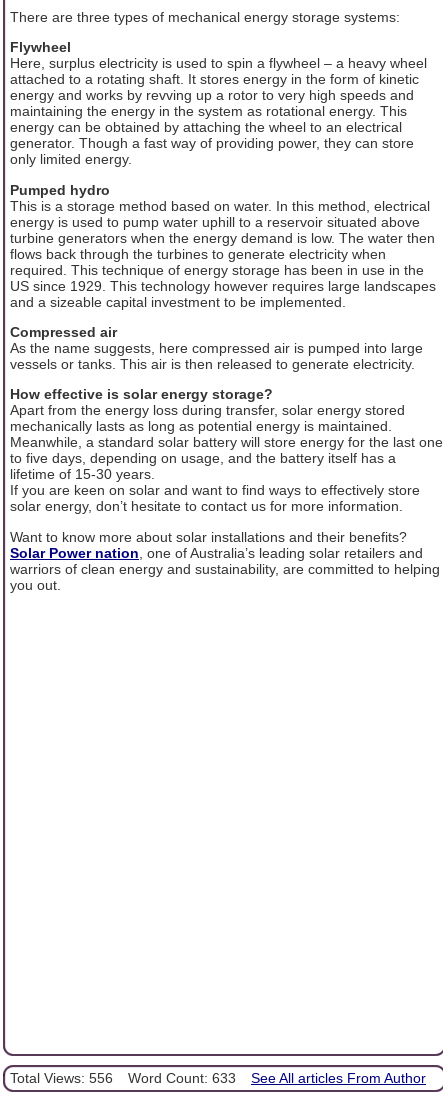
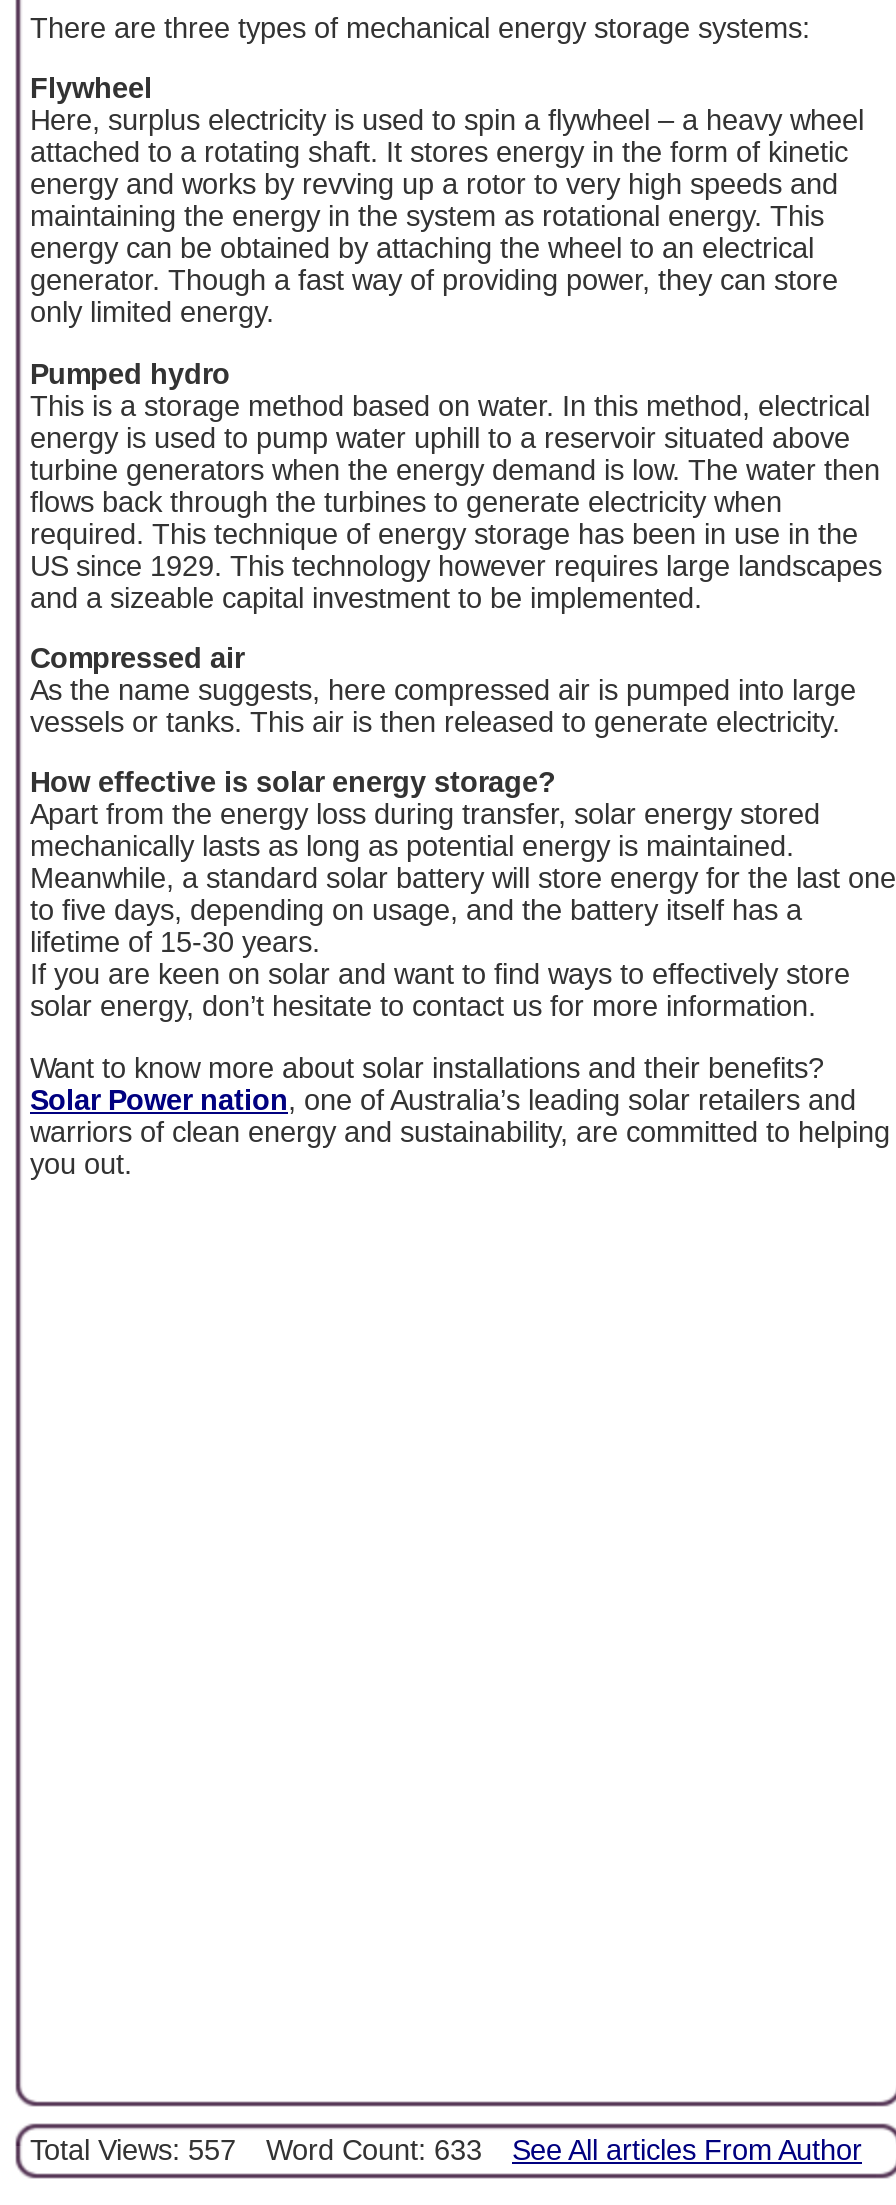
- Total Views: 556 Word Count: 633 See All articles From Author
+ Total Views: 557 Word Count: 633 See All articles From Author
